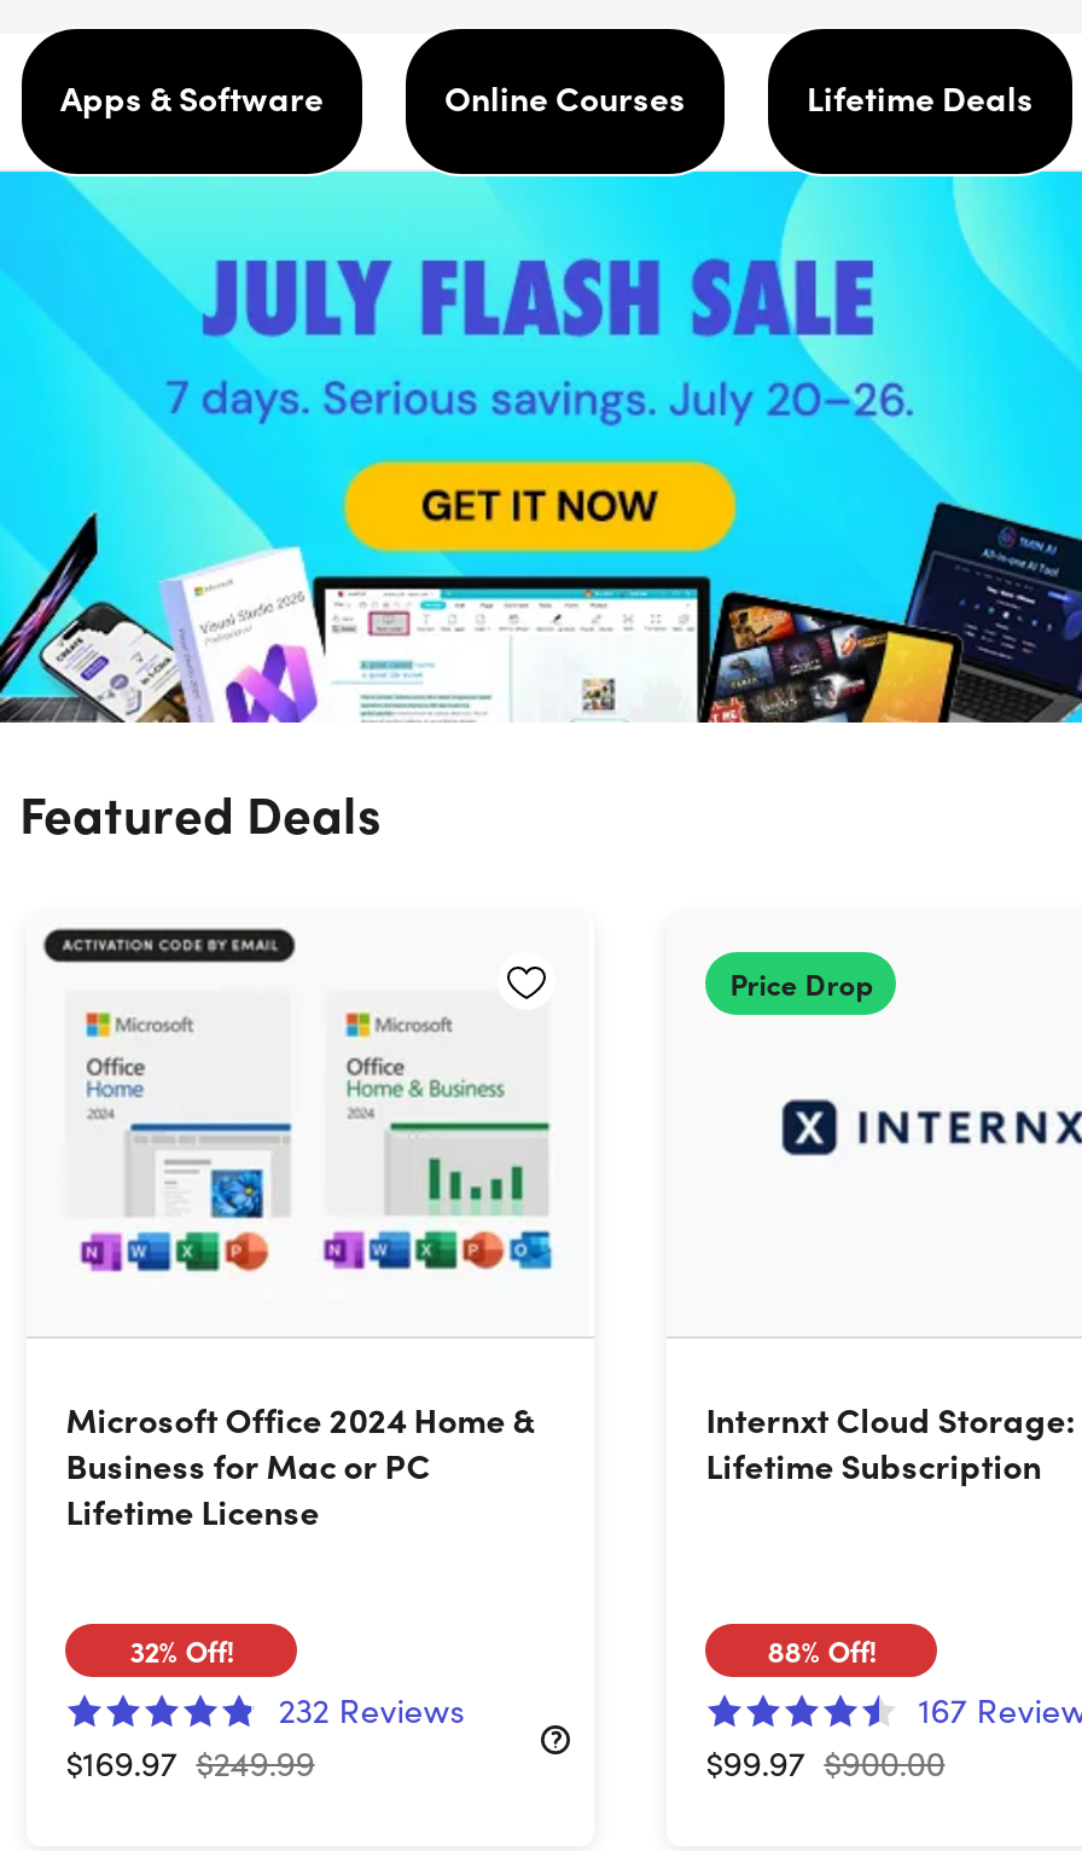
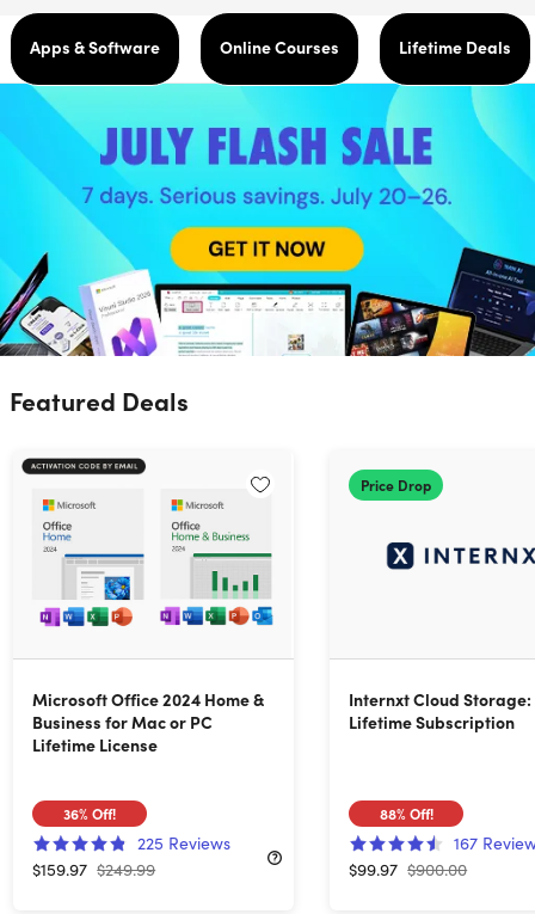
- 32% Off!
+ 36% Off!

- 232 Reviews
+ 225 Reviews

- $169.97 $249.99
+ $159.97 $249.99
